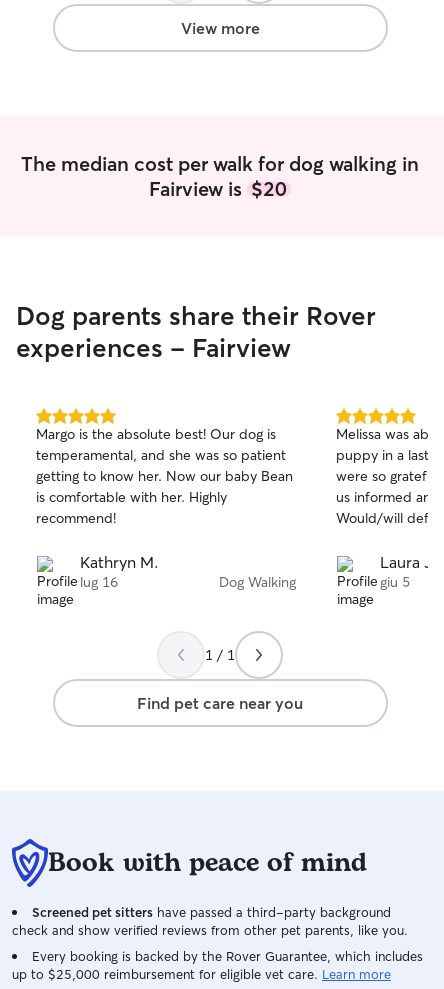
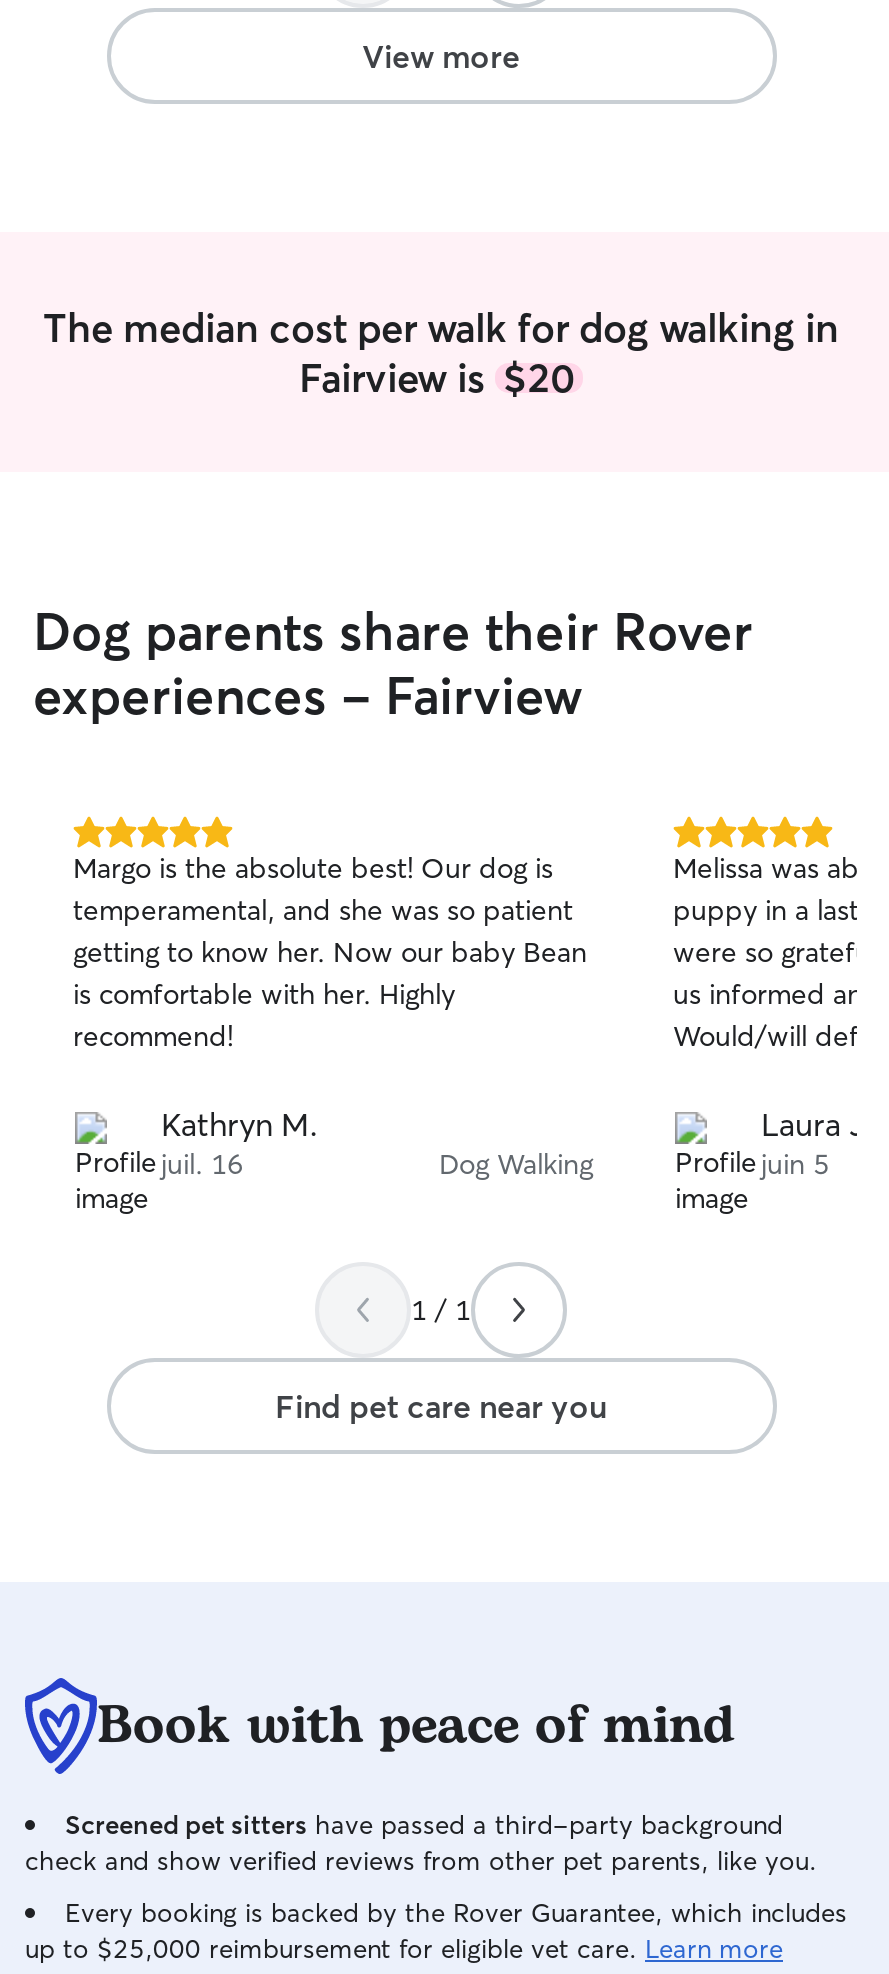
- lug 16
+ juil. 16

- giu 5
+ juin 5
